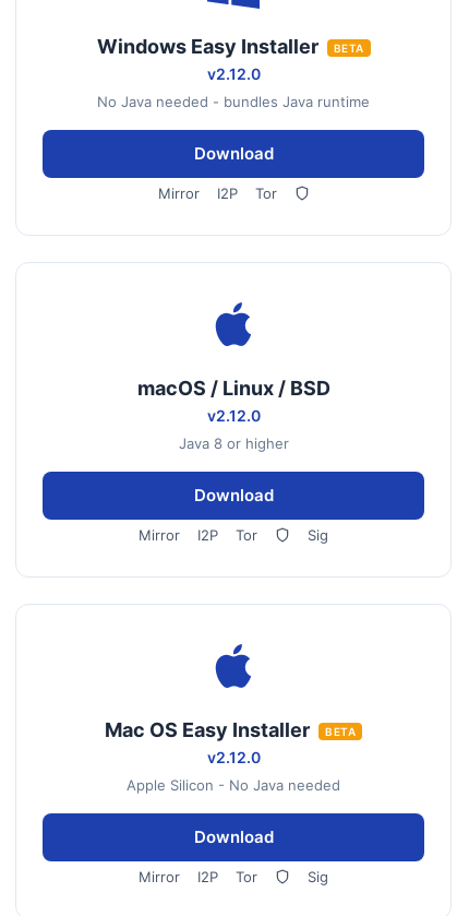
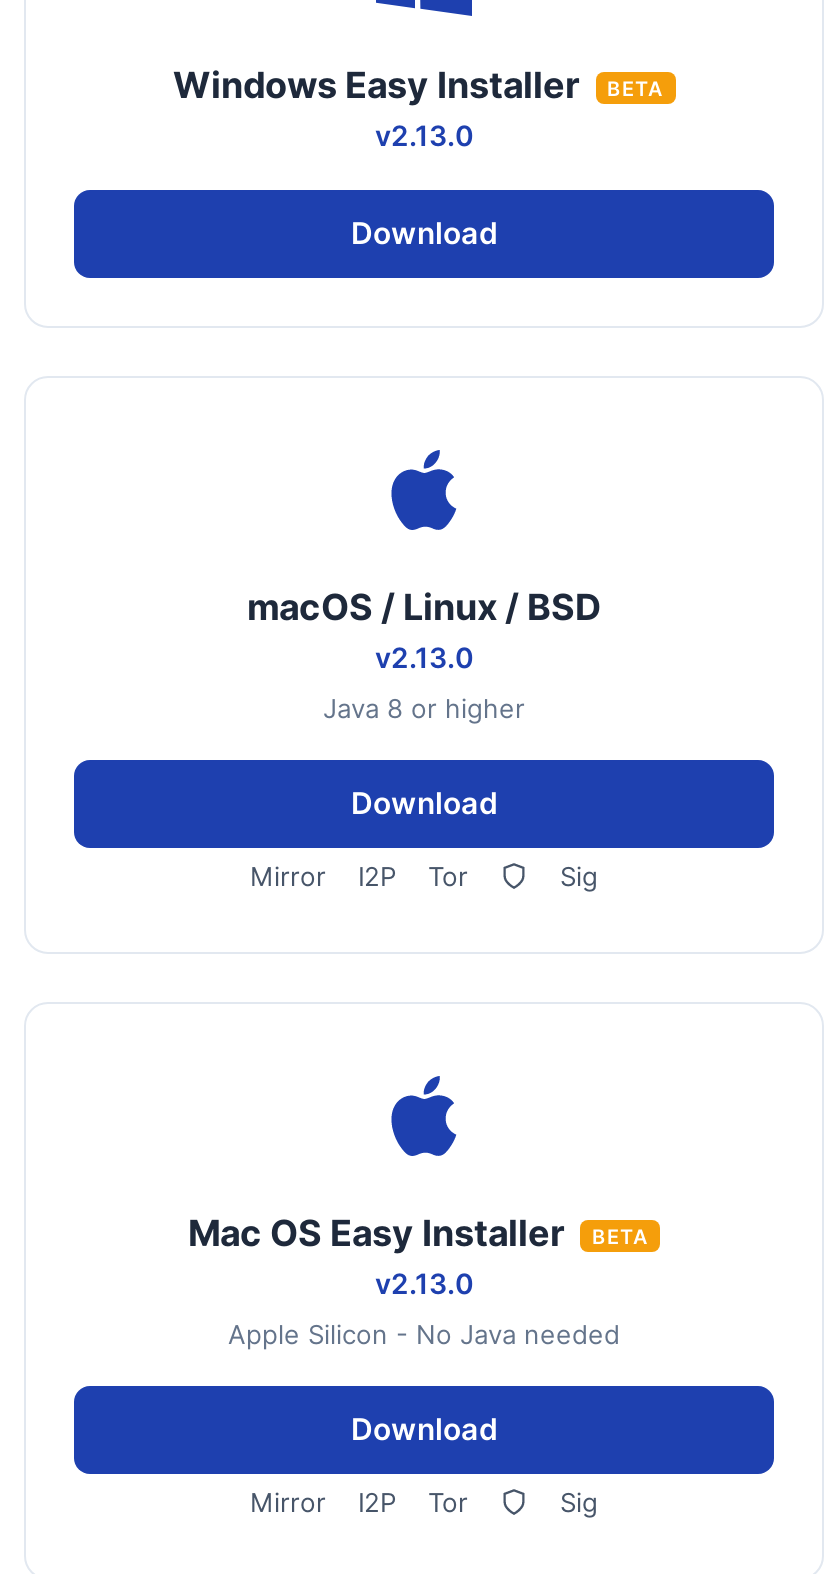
- v2.12.0
- No Java needed - bundles Java runtime
+ v2.13.0

- Mirror
- I2P
- Tor

- v2.12.0
+ v2.13.0

- v2.12.0
+ v2.13.0
